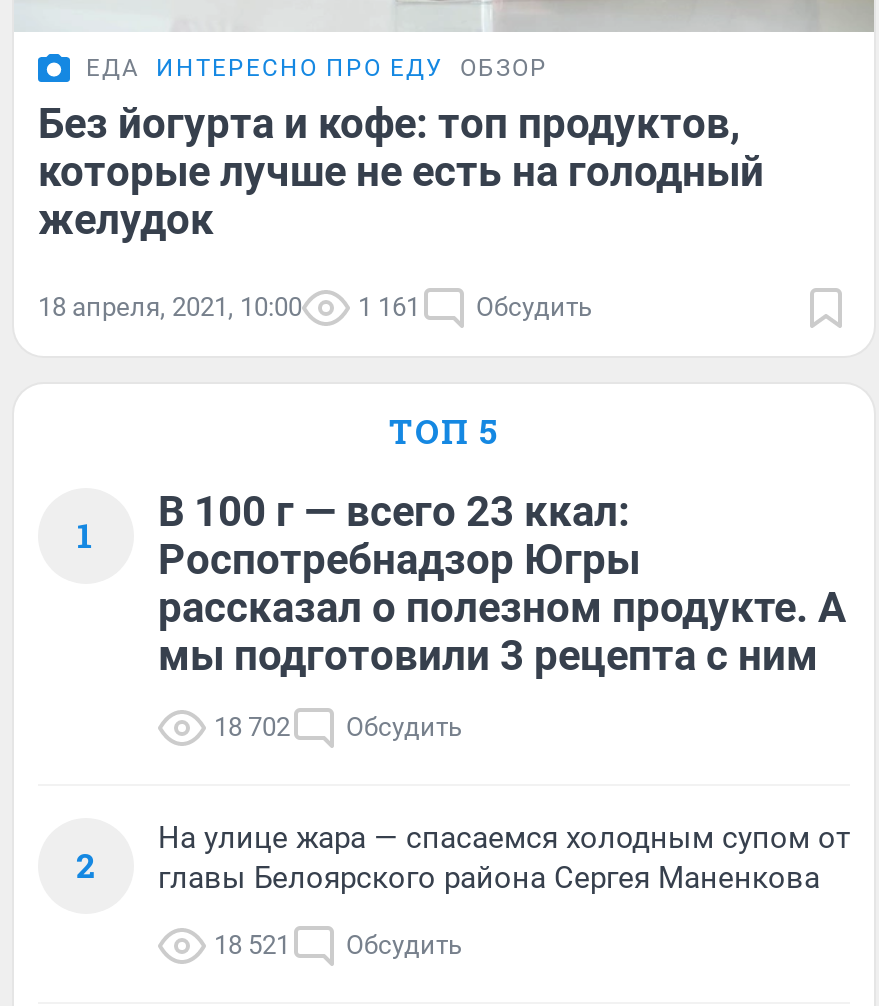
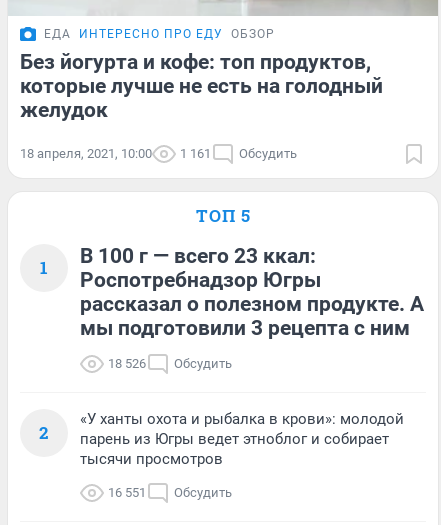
- 18 702 Обсудить
+ 18 526 Обсудить

- На улице жара — спасаемся холодным супом от
- главы Белоярского района Сергея Маненкова
+ «У ханты охота и рыбалка в крови»: молодой
+ парень из Югры ведет этноблог и собирает
+ тысячи просмотров

- 18 521 Обсудить
+ 16 551 Обсудить
